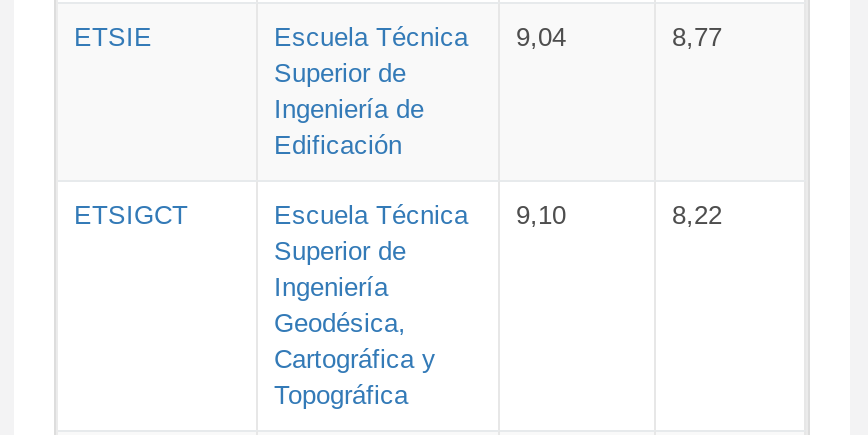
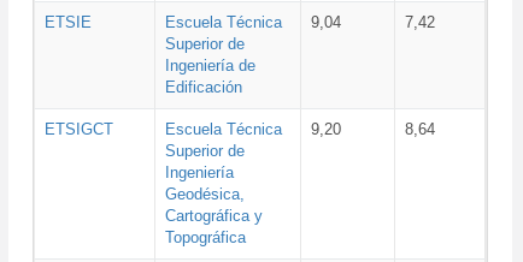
- 8,77
+ 7,42

- Escuela Técnica 9,10
+ Escuela Técnica 9,20

- 8,22
+ 8,64
